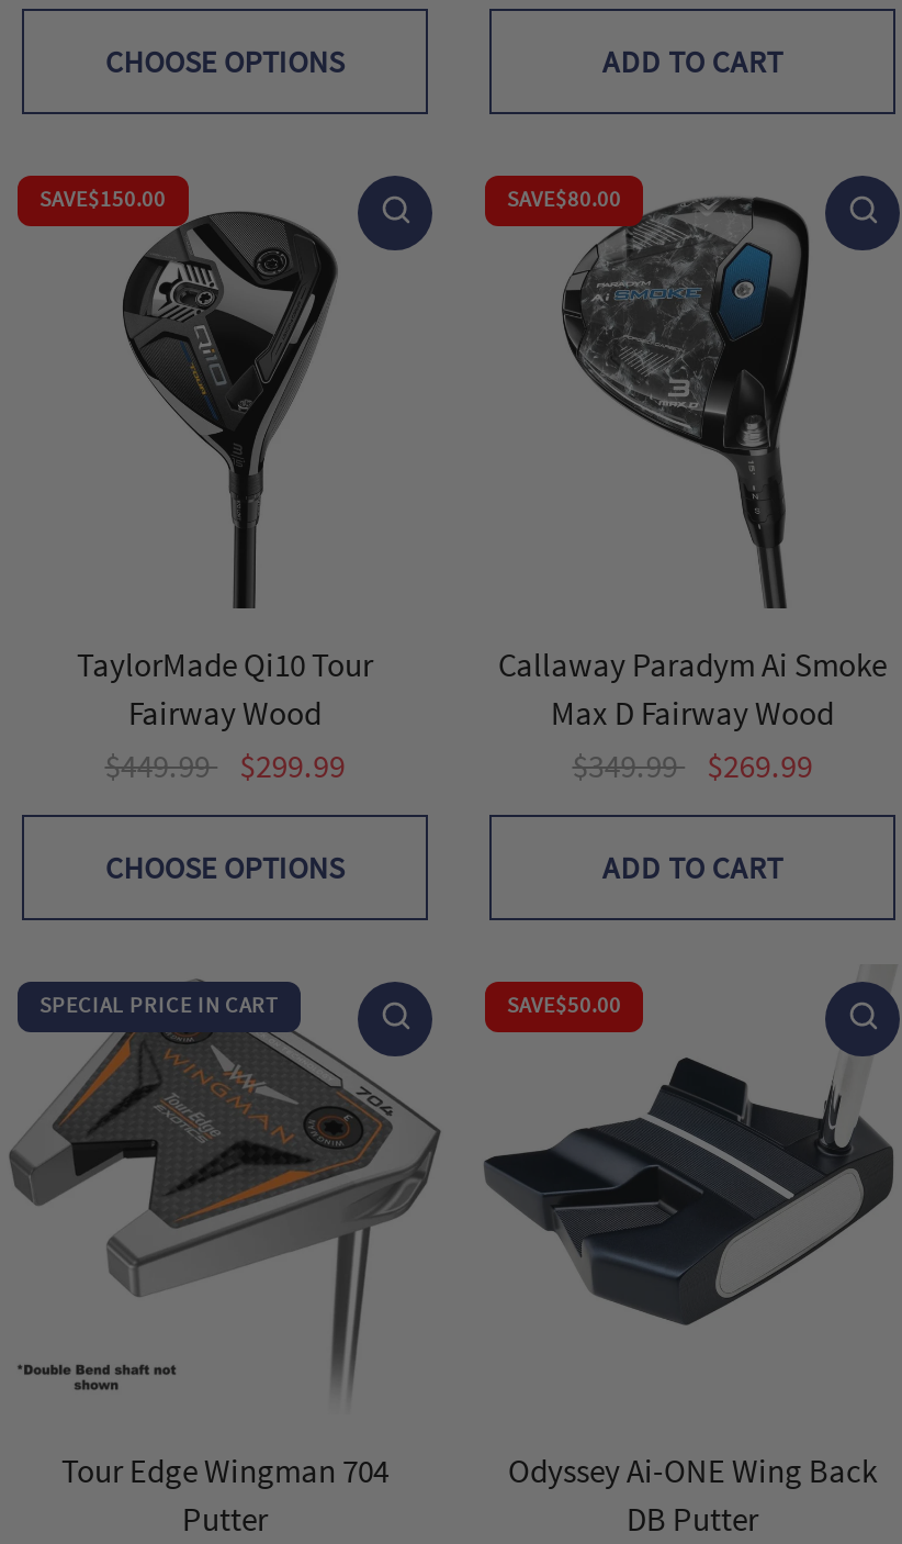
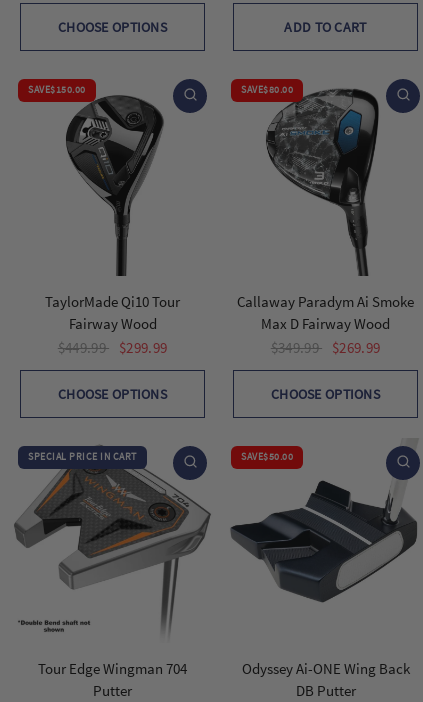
- ADD TO CART
+ CHOOSE OPTIONS
